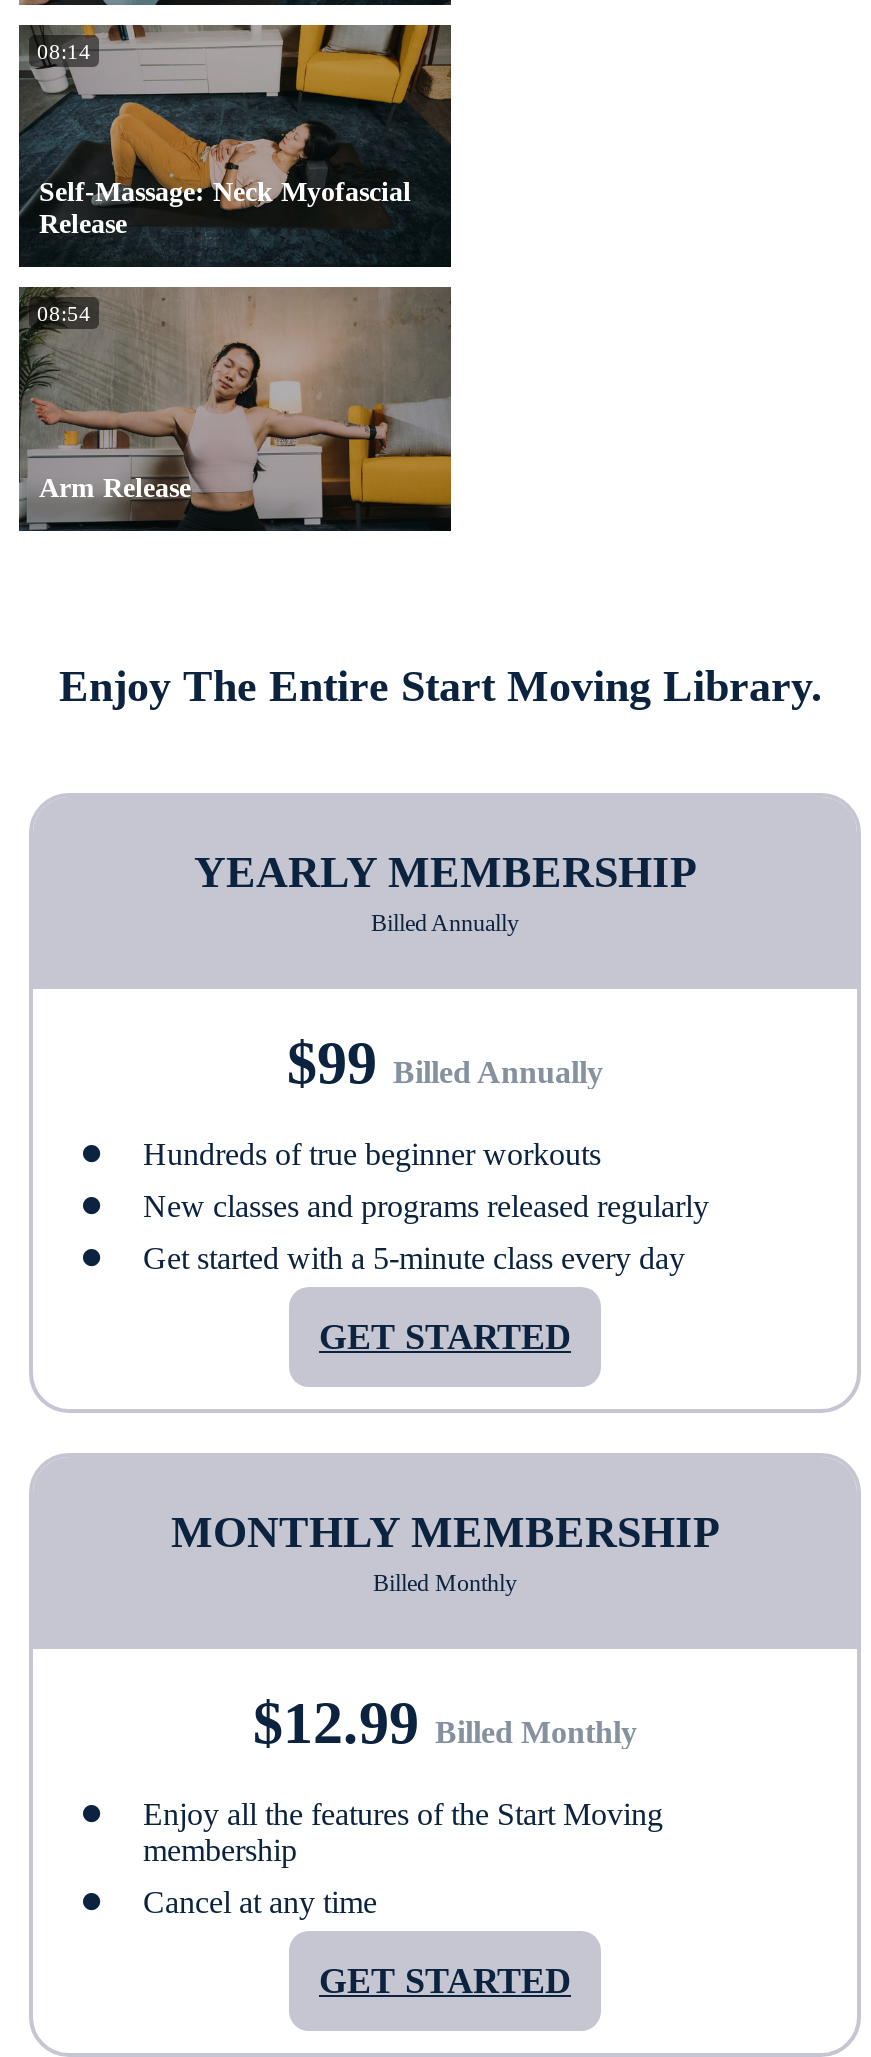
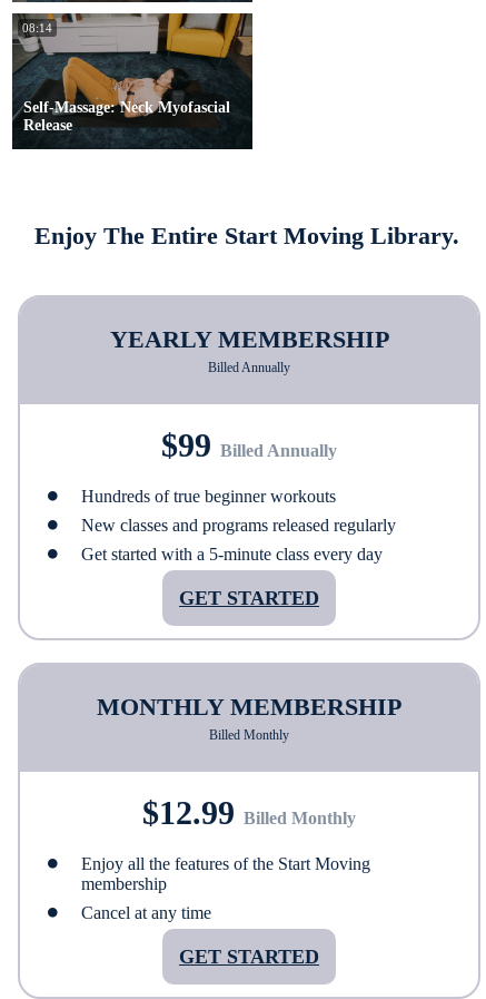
- [image]
- 08:54

- Arm Release
